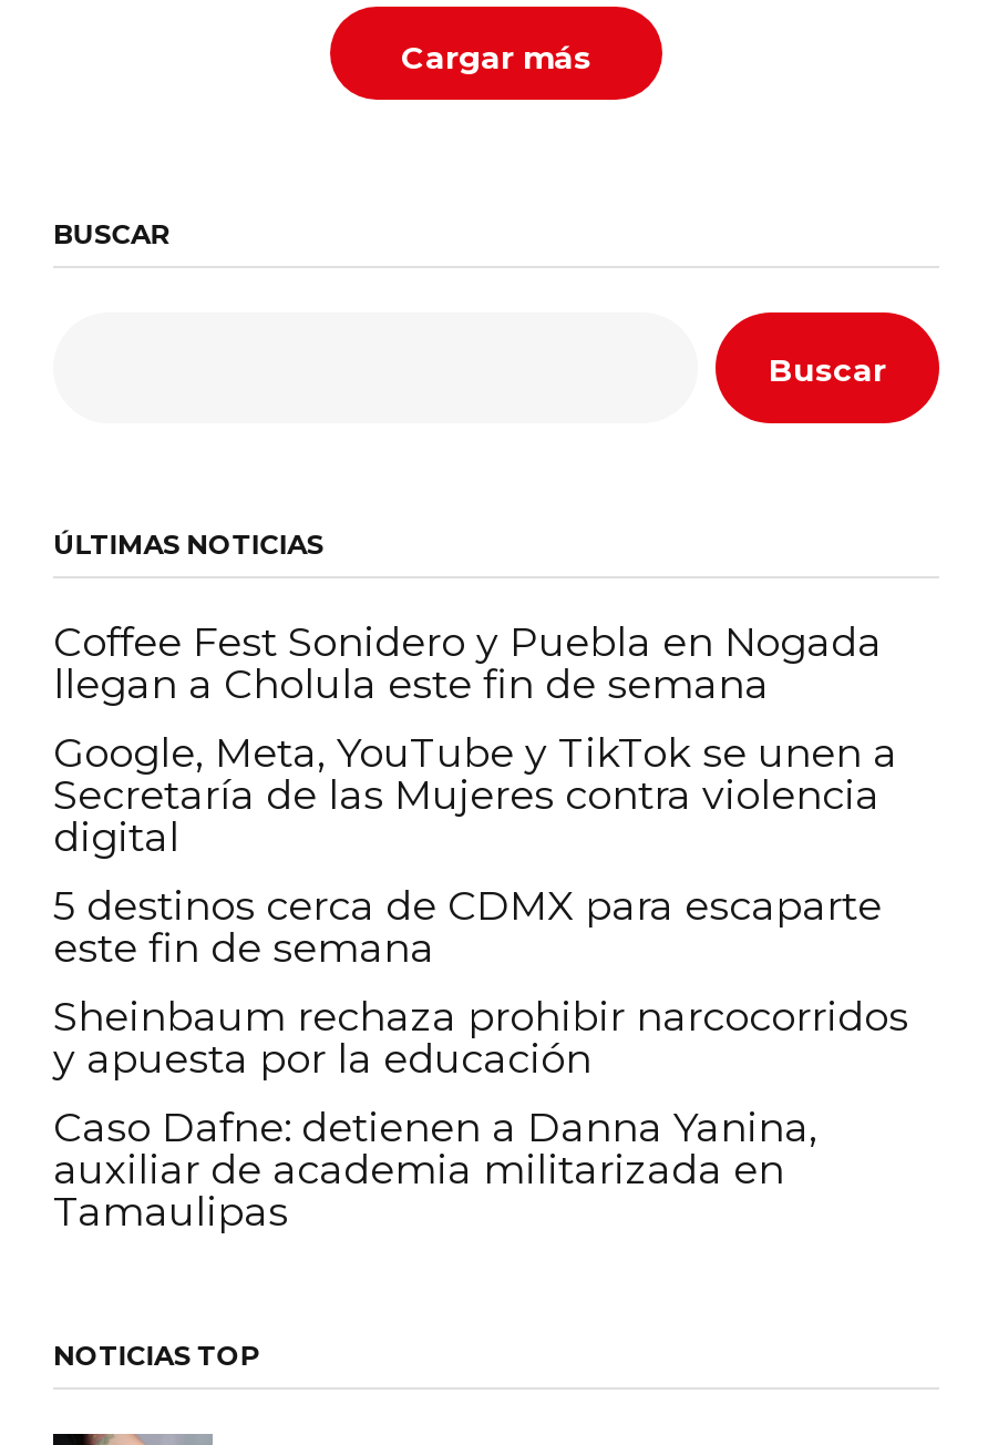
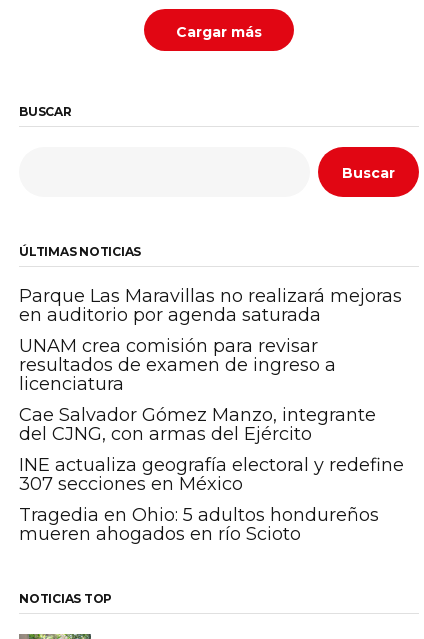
- Coffee Fest Sonidero y Puebla en Nogada
- llegan a Cholula este fin de semana
- Google, Meta, YouTube y TikTok se unen a
- Secretaría de las Mujeres contra violencia
- digital
- 5 destinos cerca de CDMX para escaparte
- este fin de semana
- Sheinbaum rechaza prohibir narcocorridos
- y apuesta por la educación
- Caso Dafne: detienen a Danna Yanina,
- auxiliar de academia militarizada en
- Tamaulipas
+ Parque Las Maravillas no realizará mejoras
+ en auditorio por agenda saturada
+ UNAM crea comisión para revisar
+ resultados de examen de ingreso a
+ licenciatura
+ Cae Salvador Gómez Manzo, integrante
+ del CJNG, con armas del Ejército
+ INE actualiza geografía electoral y redefine
+ 307 secciones en México
+ Tragedia en Ohio: 5 adultos hondureños
+ mueren ahogados en río Scioto
